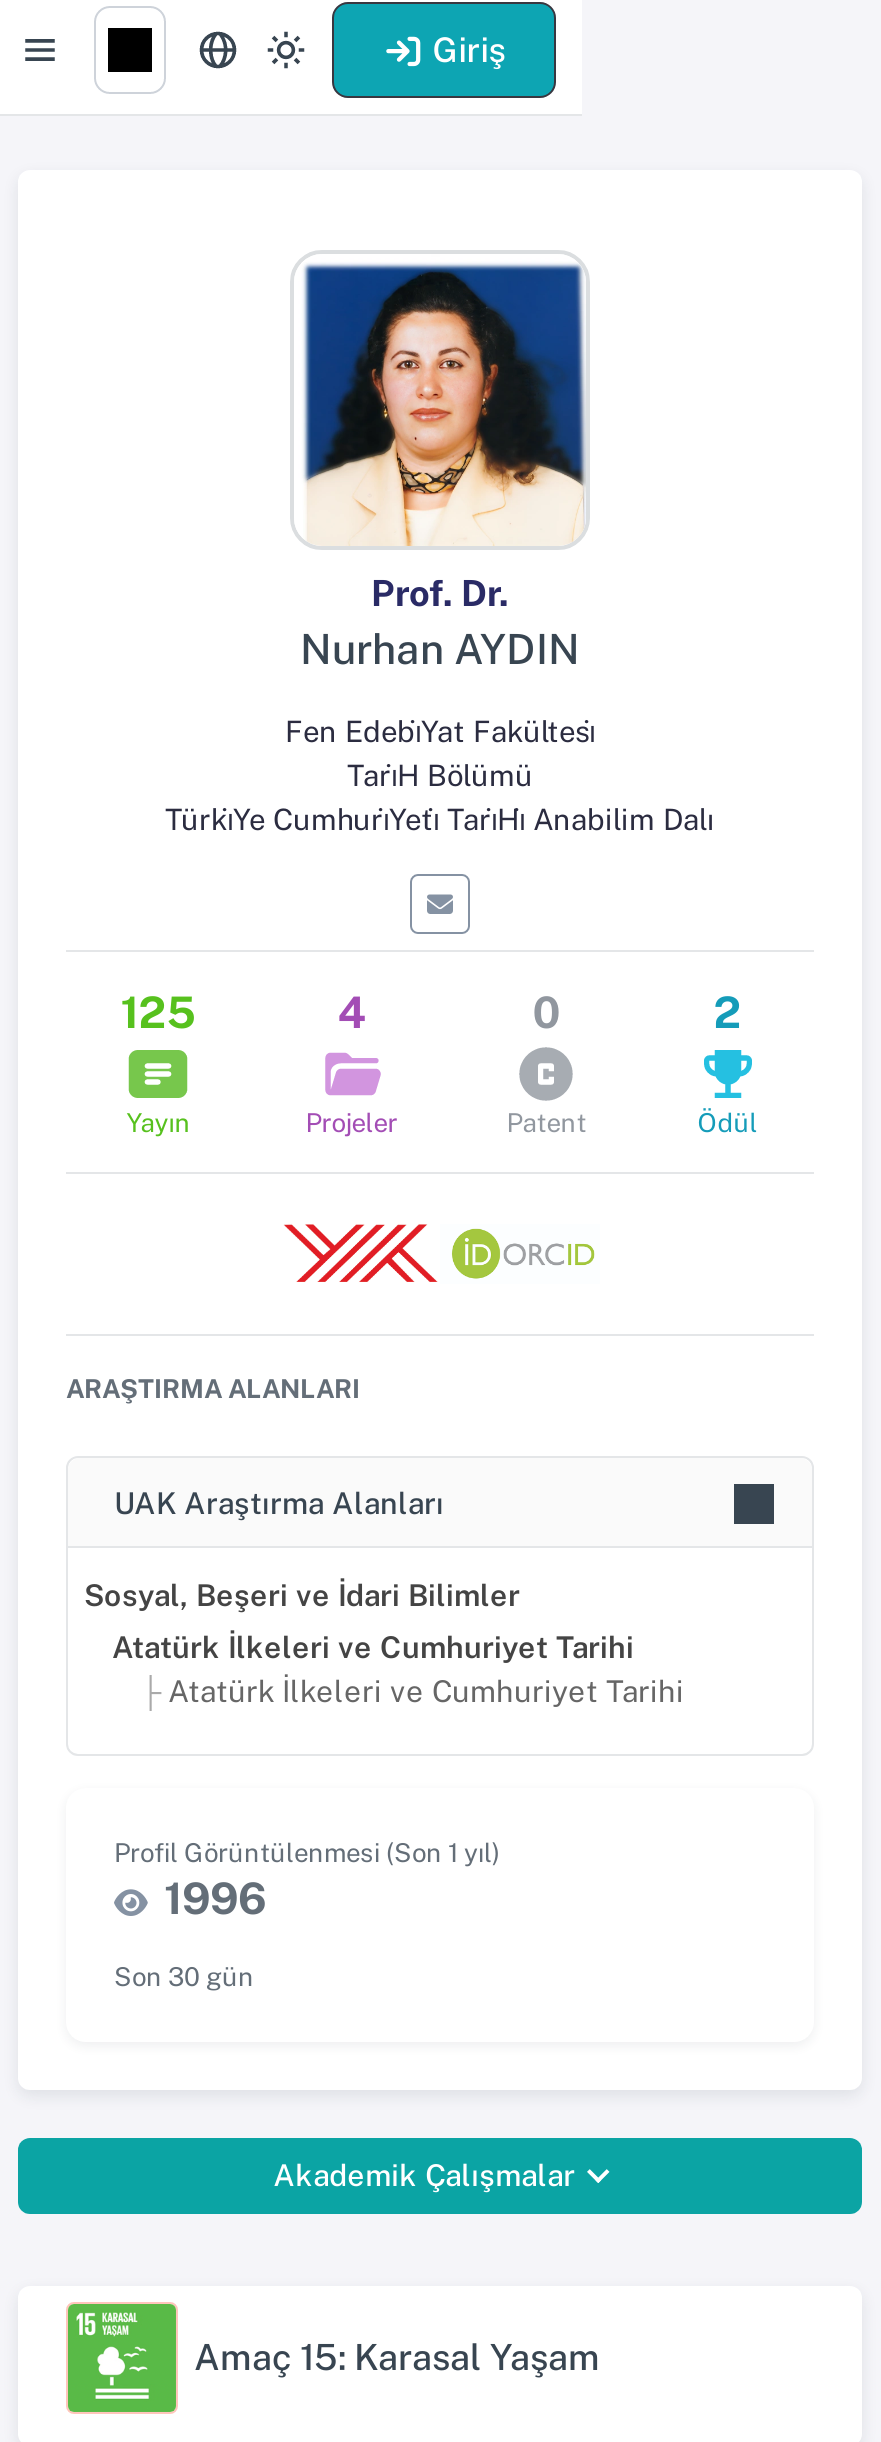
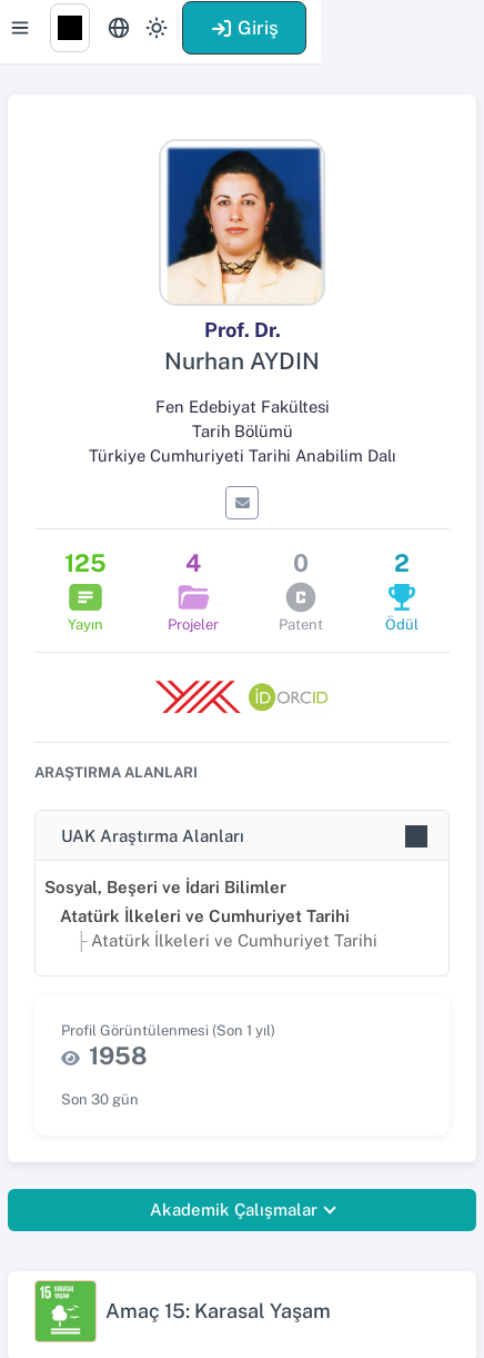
- Fen Edebi̇Yat Fakültesi̇
+ Fen Edebiyat Fakültesi

- Tari̇H Bölümü
+ Tarih Bölümü

- Türki̇Ye Cumhuri̇Yeti̇ Tari̇Hi̇ Anabilim Dalı
+ Türkiye Cumhuriyeti Tarihi Anabilim Dalı

- 1996
+ 1958
